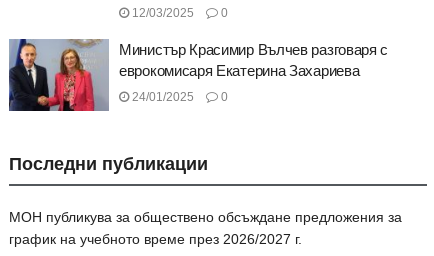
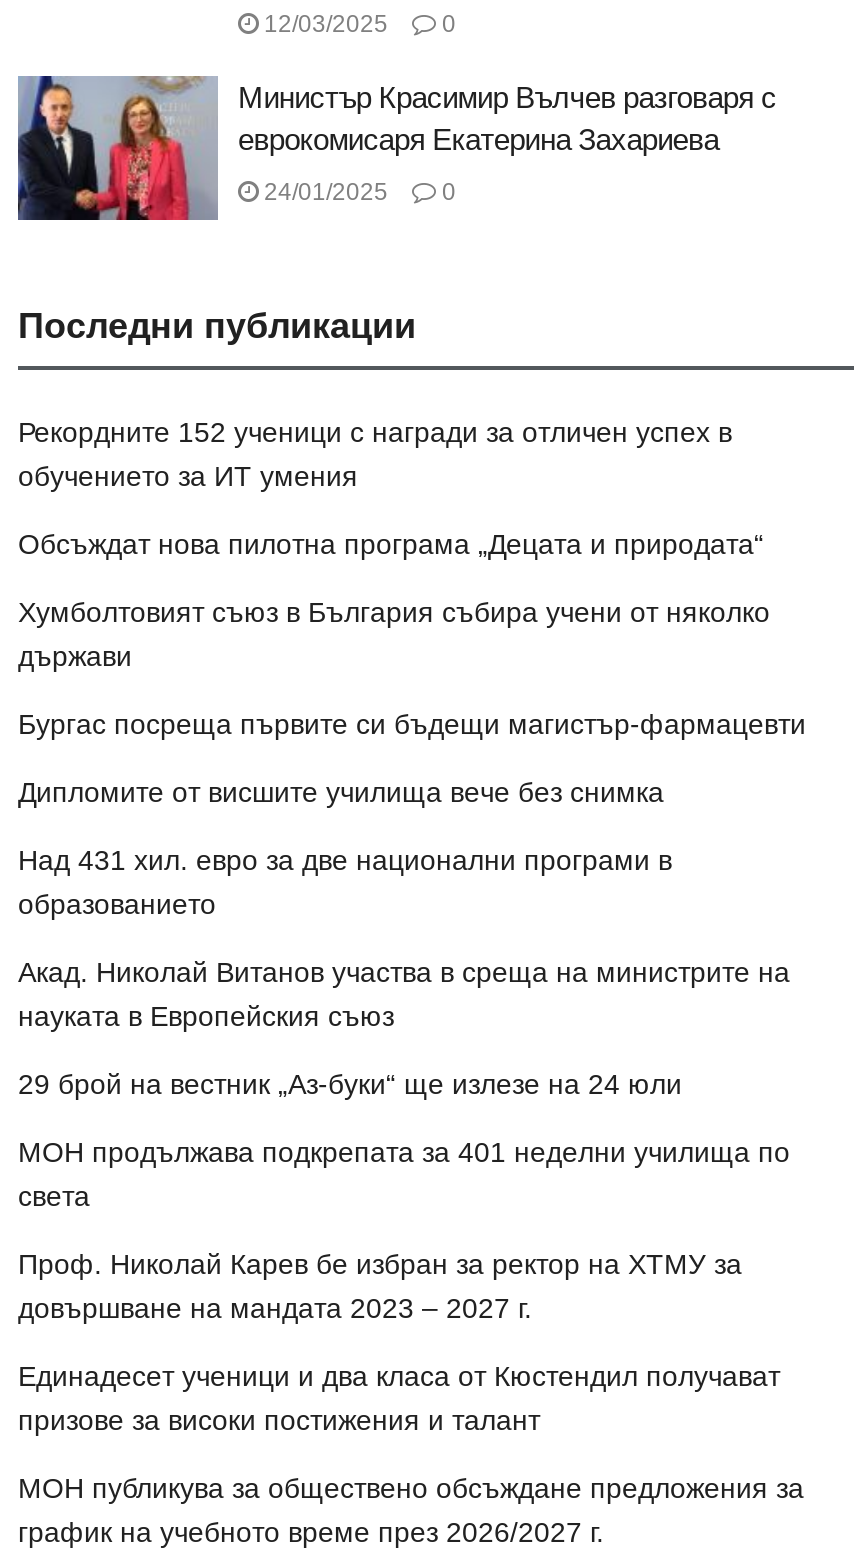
+ Рекордните 152 ученици с награди за отличен успех в
+ обучението за ИТ умения
+ Обсъждат нова пилотна програма „Децата и природата“
+ Хумболтовият съюз в България събира учени от няколко
+ държави
+ Бургас посреща първите си бъдещи магистър-фармацевти
+ Дипломите от висшите училища вече без снимка
+ Над 431 хил. евро за две национални програми в
+ образованието
+ Акад. Николай Витанов участва в среща на министрите на
+ науката в Европейския съюз
+ 29 брой на вестник „Аз-буки“ ще излезе на 24 юли
+ МОН продължава подкрепата за 401 неделни училища по
+ света
+ Проф. Николай Карев бе избран за ректор на ХТМУ за
+ довършване на мандата 2023 – 2027 г.
+ Единадесет ученици и два класа от Кюстендил получават
+ призове за високи постижения и талант
